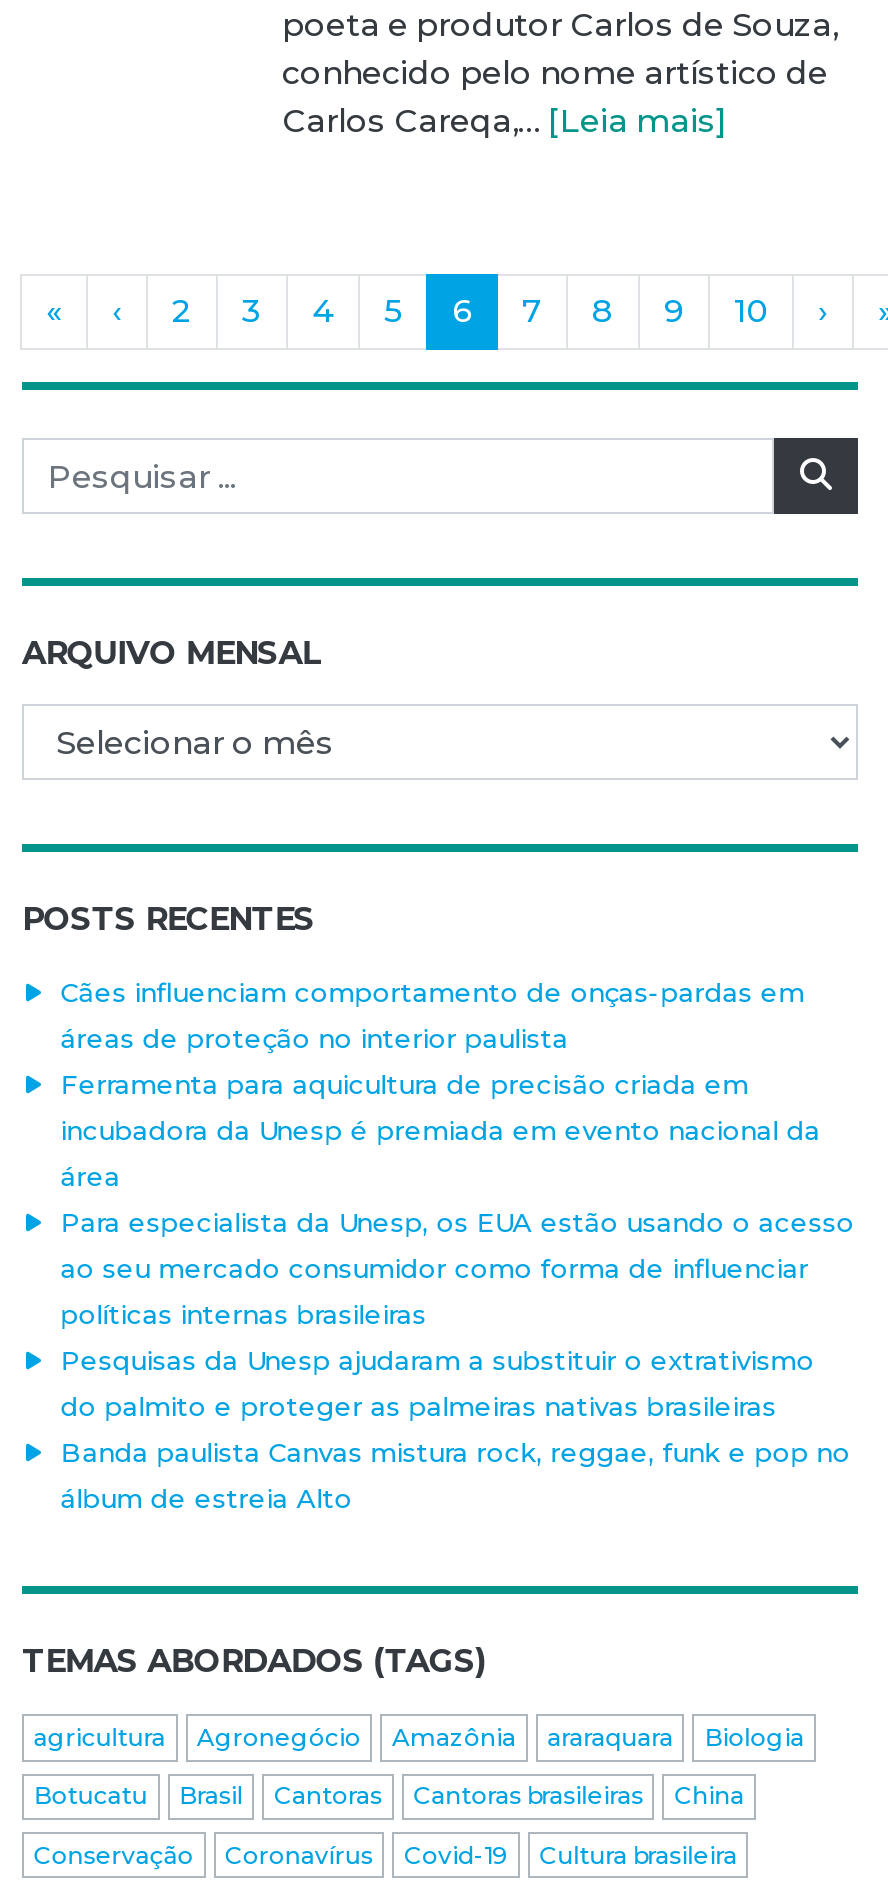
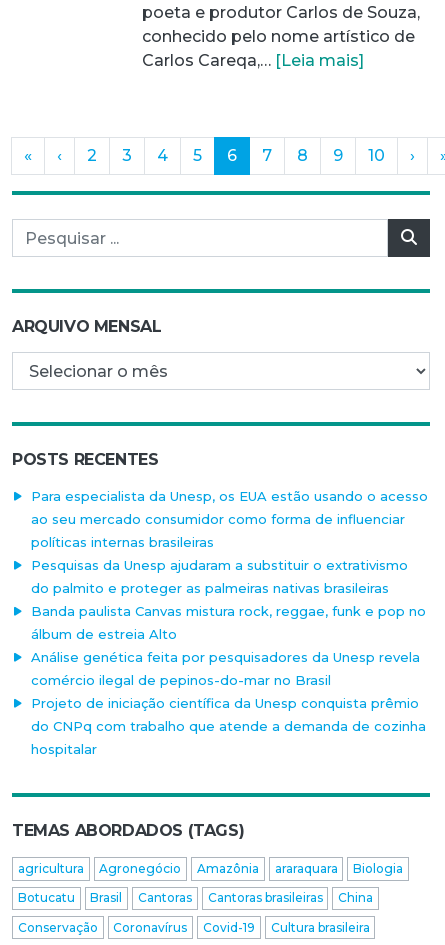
- Cães influenciam comportamento de onças-pardas em
- áreas de proteção no interior paulista
- Ferramenta para aquicultura de precisão criada em
- incubadora da Unesp é premiada em evento nacional da
- área

moved up: Para especialista da Unesp, os EUA estão usando o acesso | ao seu mercado consumidor como forma de influenciar | políticas internas brasileiras | Pesquisas da Unesp ajudaram a substituir o extrativismo | do palmito e proteger as palmeiras nativas brasileiras | Banda paulista Canvas mistura rock, reggae, funk e pop no | álbum de estreia Alto

+ Análise genética feita por pesquisadores da Unesp revela
+ comércio ilegal de pepinos-do-mar no Brasil
+ Projeto de iniciação científica da Unesp conquista prêmio
+ do CNPq com trabalho que atende a demanda de cozinha
+ hospitalar
